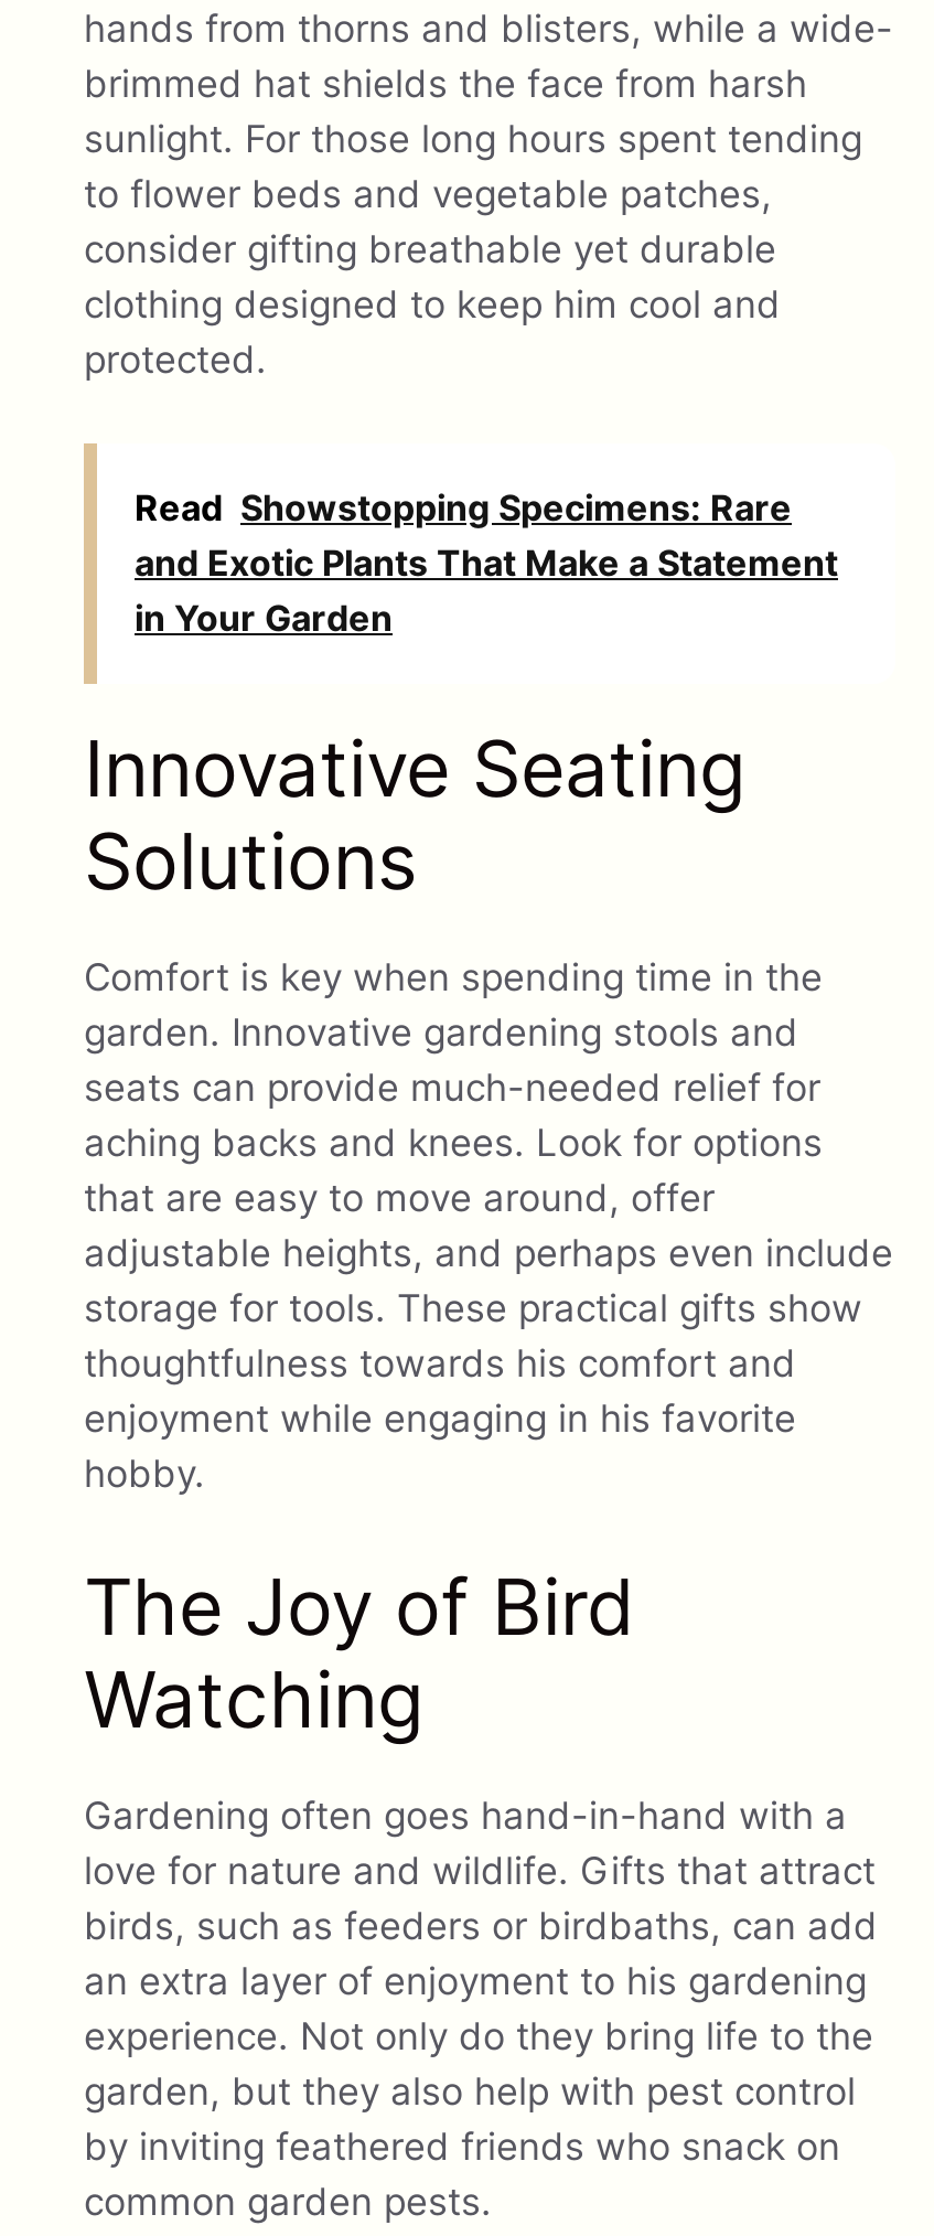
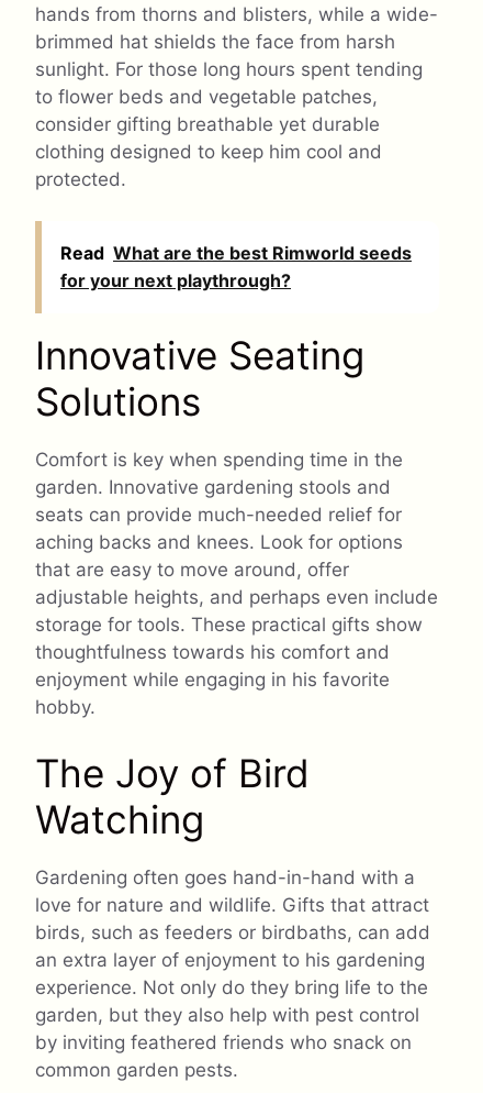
- Read Showstopping Specimens: Rare
- and Exotic Plants That Make a Statement
- in Your Garden
+ Read What are the best Rimworld seeds
+ for your next playthrough?
